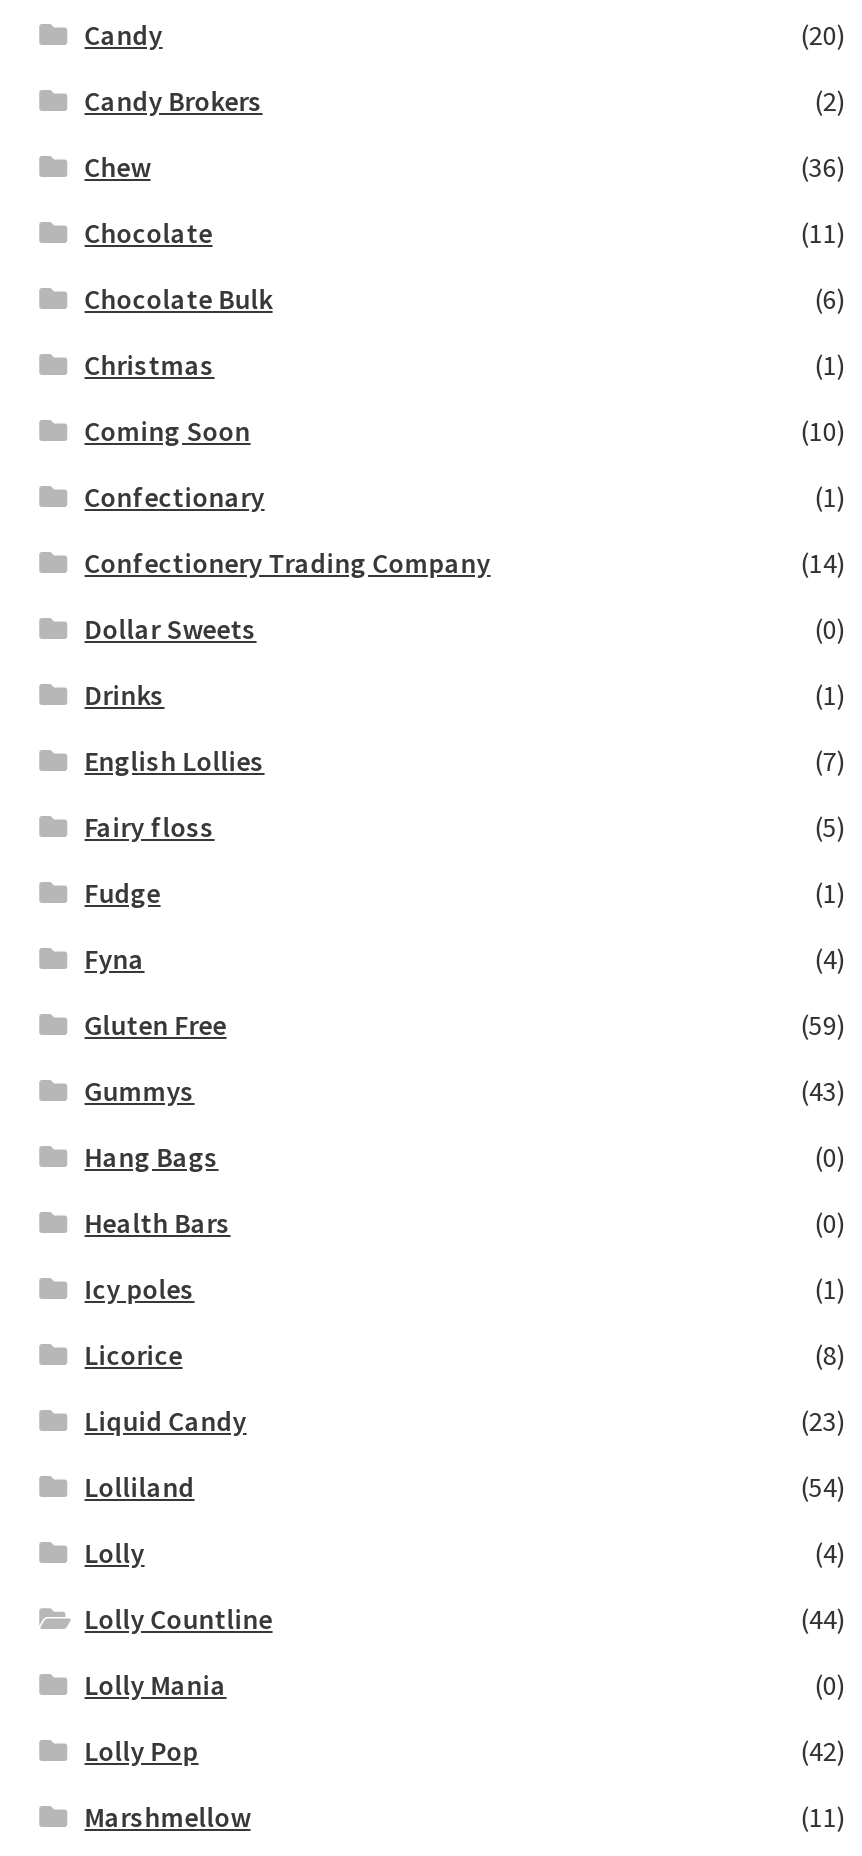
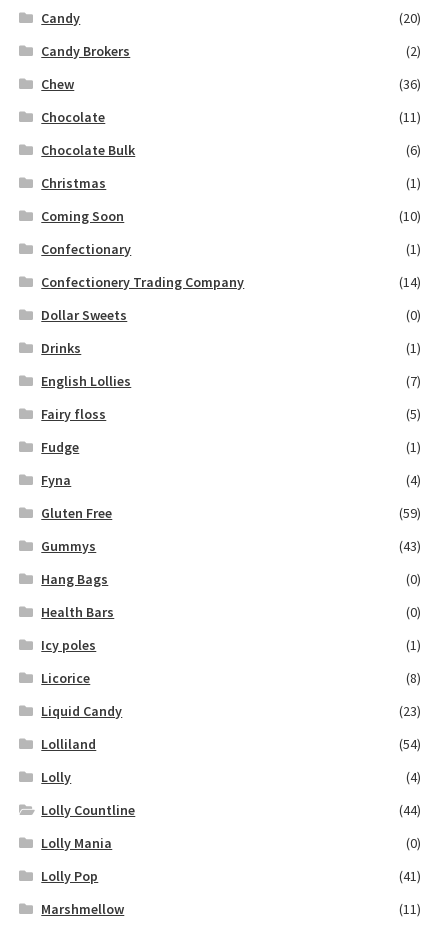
- (42)
+ (41)
